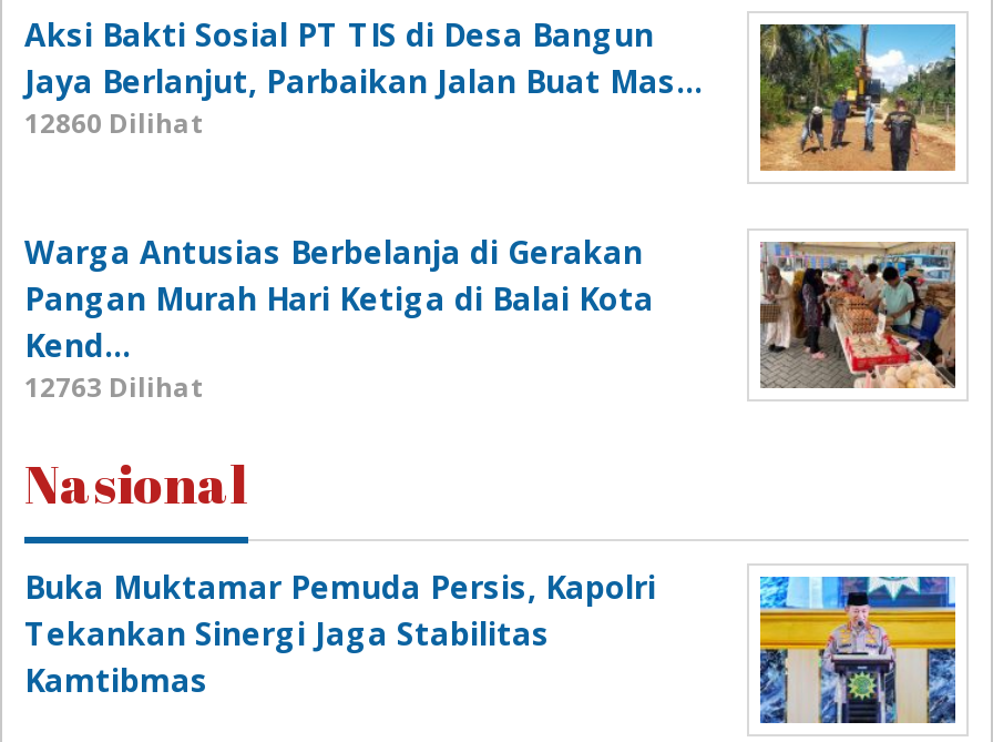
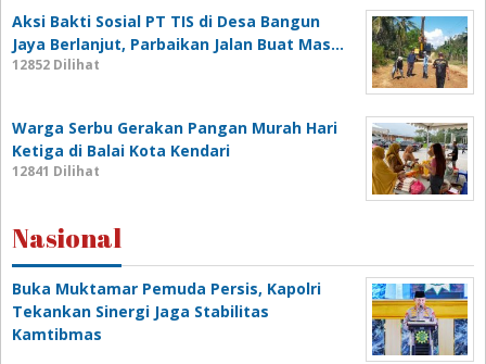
- 12860 Dilihat
+ 12852 Dilihat

- Warga Antusias Berbelanja di Gerakan
- Pangan Murah Hari Ketiga di Balai Kota
- Kend…
- 12763 Dilihat
+ Warga Serbu Gerakan Pangan Murah Hari
+ Ketiga di Balai Kota Kendari
+ 12841 Dilihat

- [image]
+ [image]
